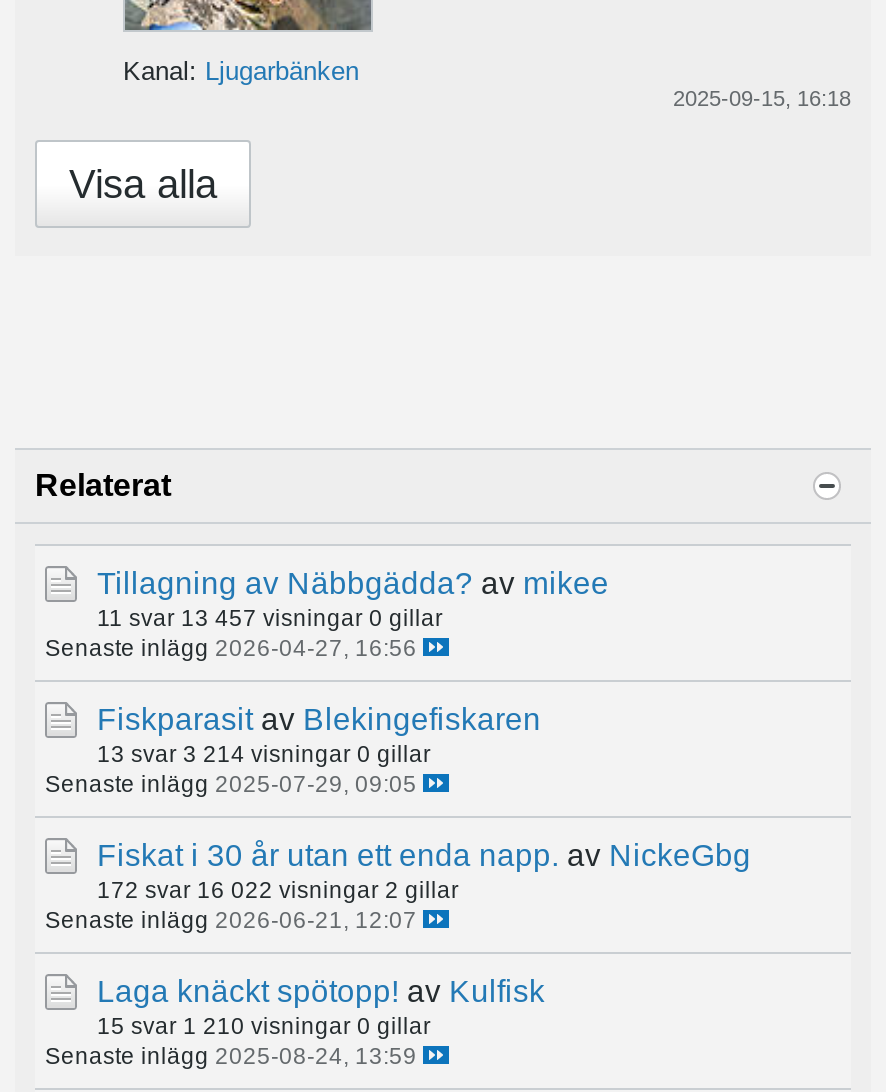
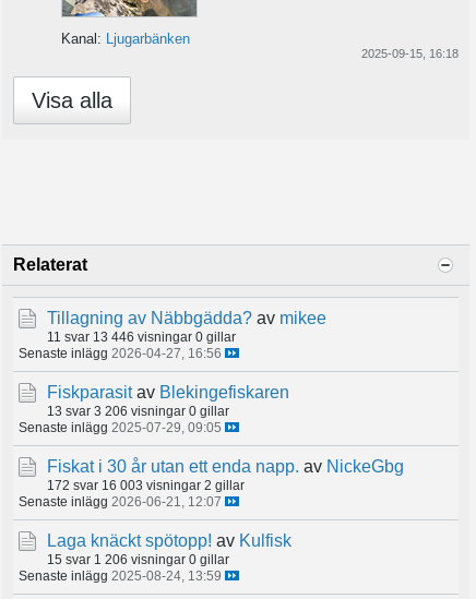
- 11 svar 13 457 visningar 0 gillar
+ 11 svar 13 446 visningar 0 gillar

- 13 svar 3 214 visningar 0 gillar
+ 13 svar 3 206 visningar 0 gillar

- 172 svar 16 022 visningar 2 gillar
+ 172 svar 16 003 visningar 2 gillar

- 15 svar 1 210 visningar 0 gillar
+ 15 svar 1 206 visningar 0 gillar
